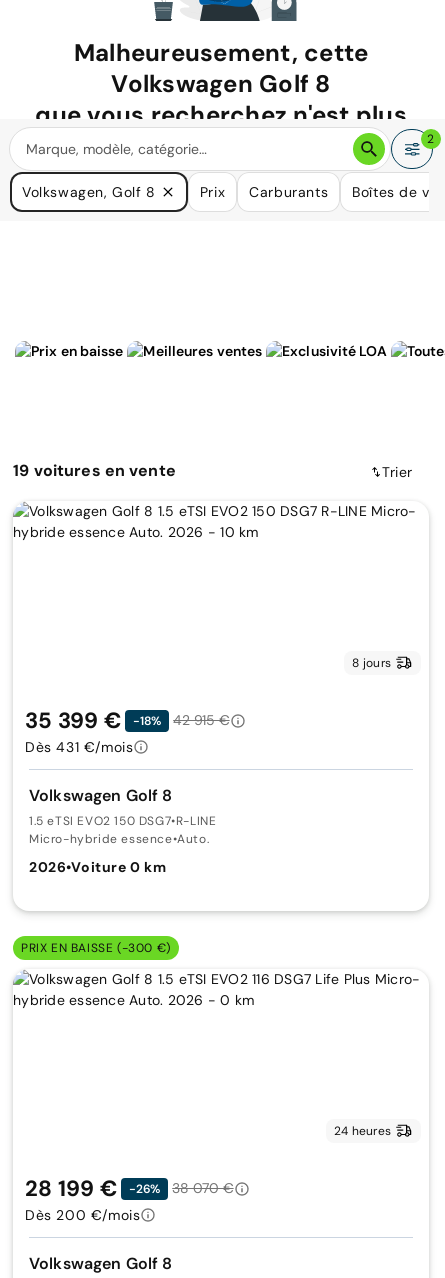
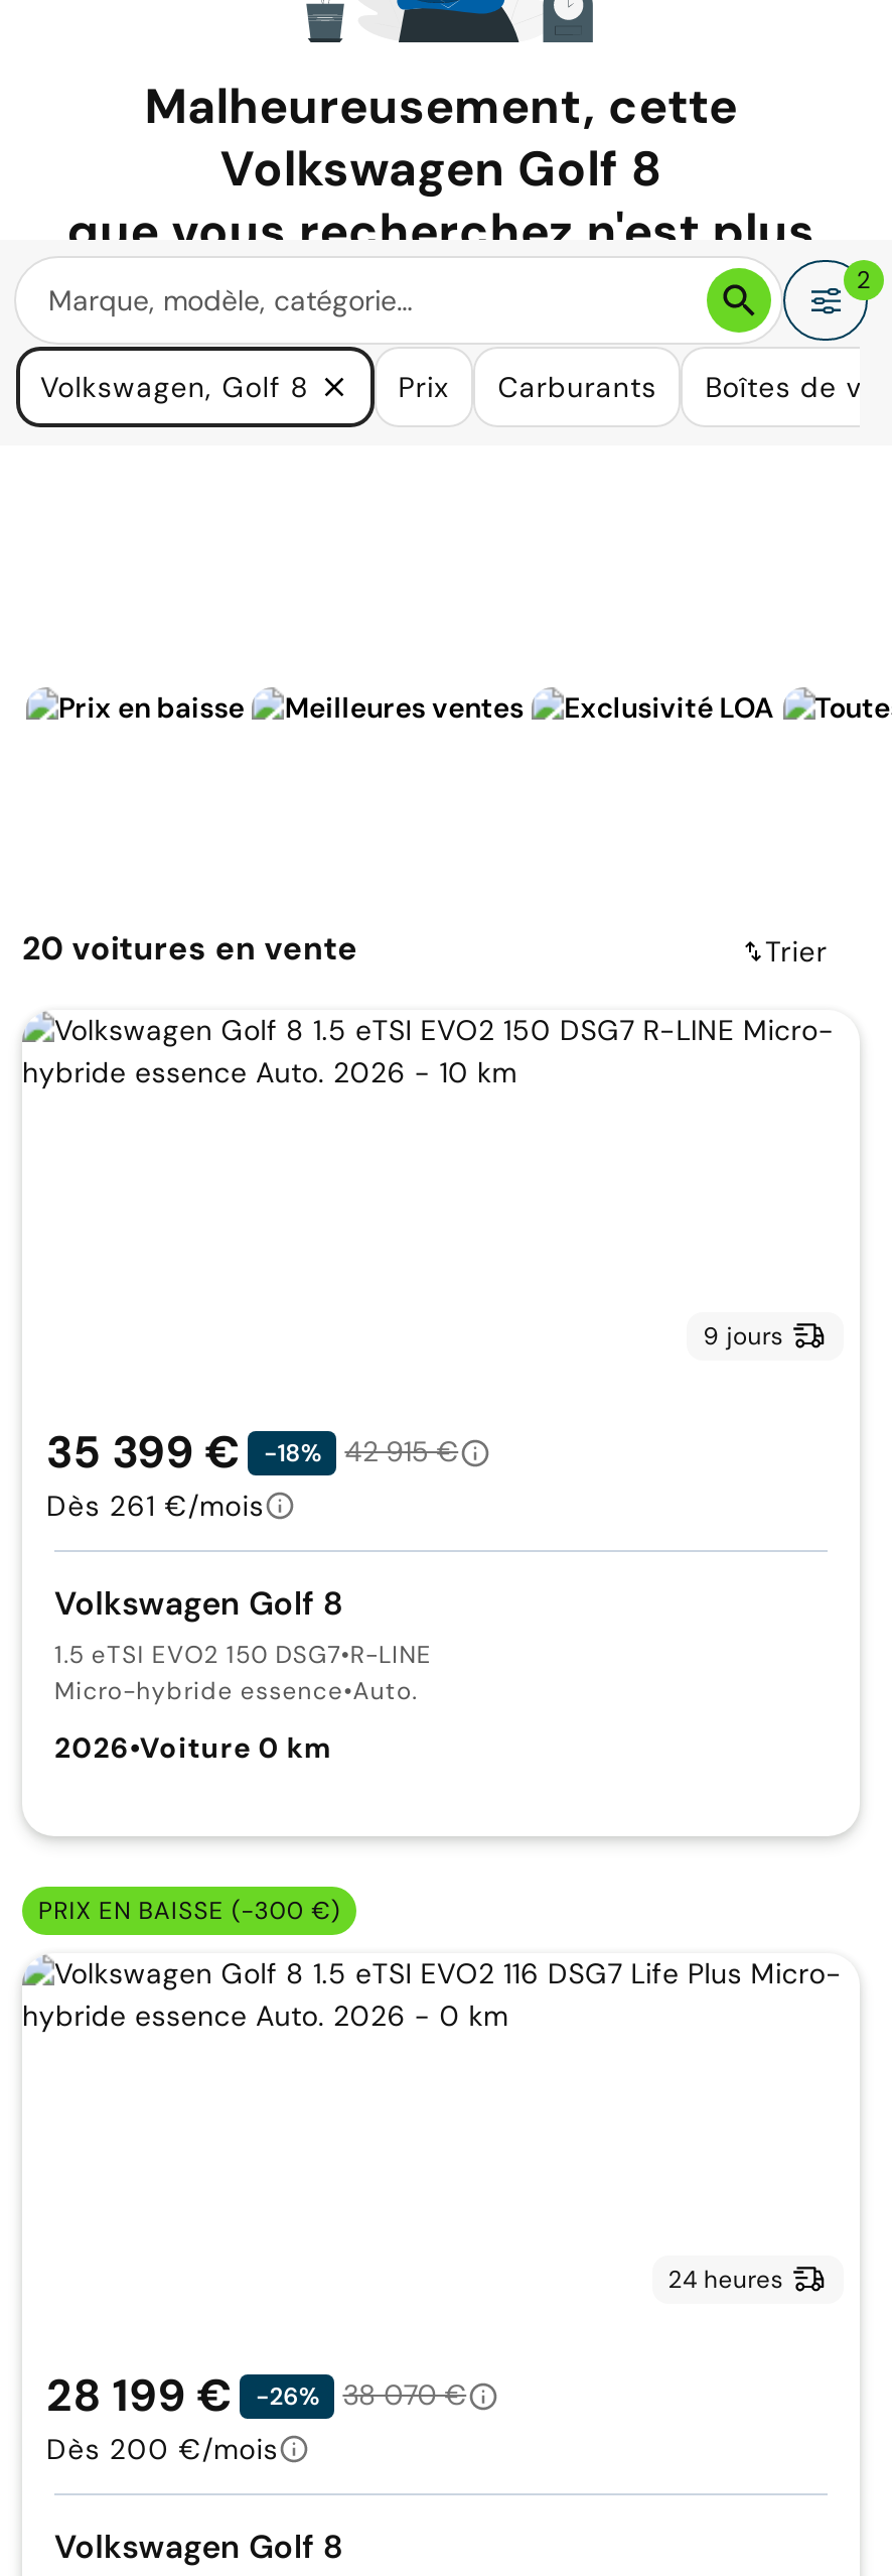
- 19 voitures en vente
+ 20 voitures en vente

- 8 jours
+ 9 jours

- Dès 431 €/mois
+ Dès 261 €/mois
